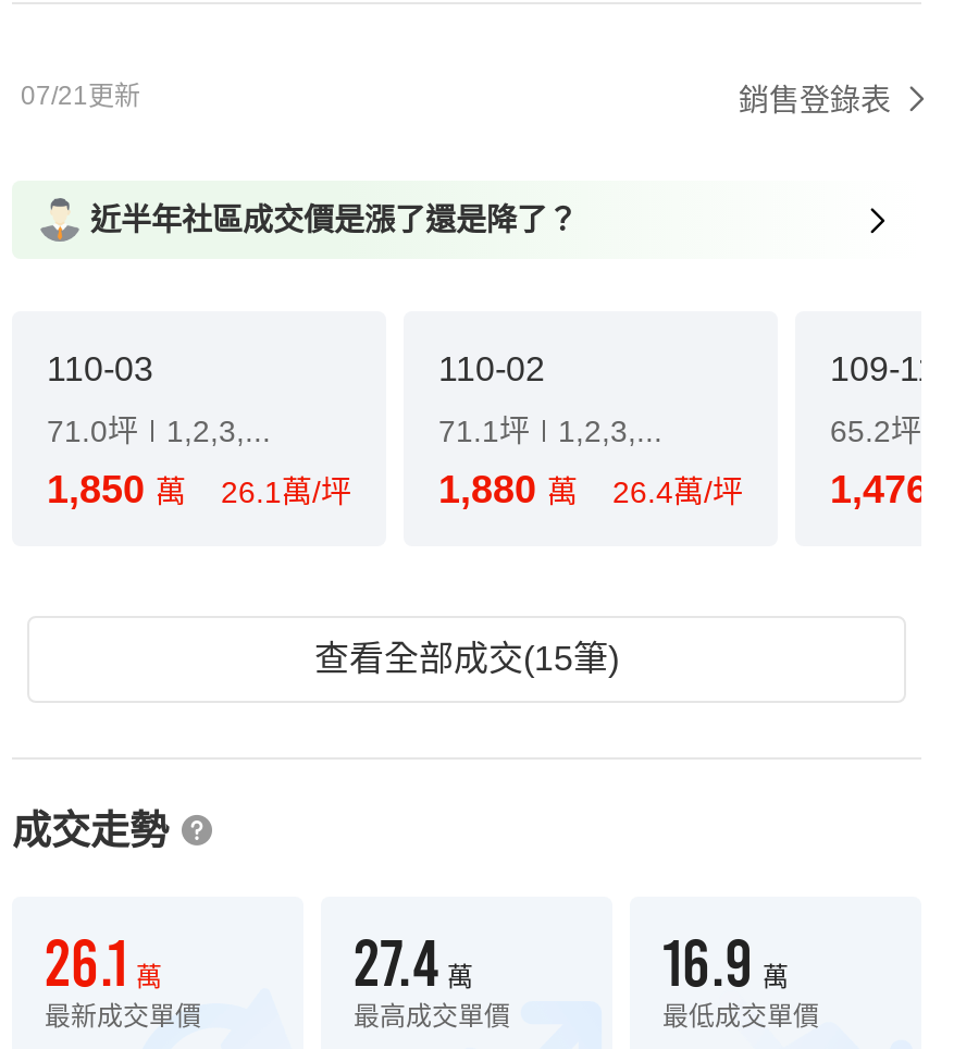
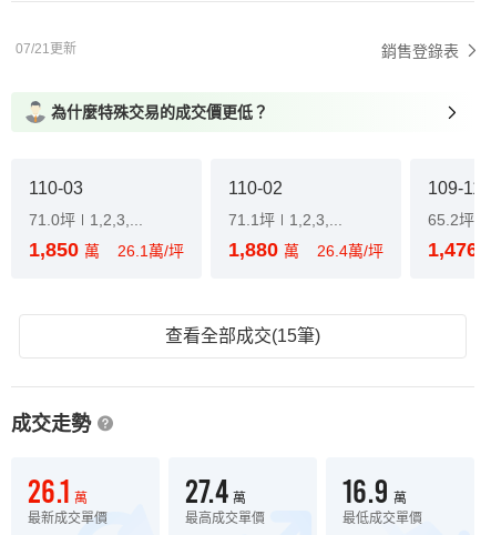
- 近半年社區成交價是漲了還是降了？
+ 為什麼特殊交易的成交價更低？
